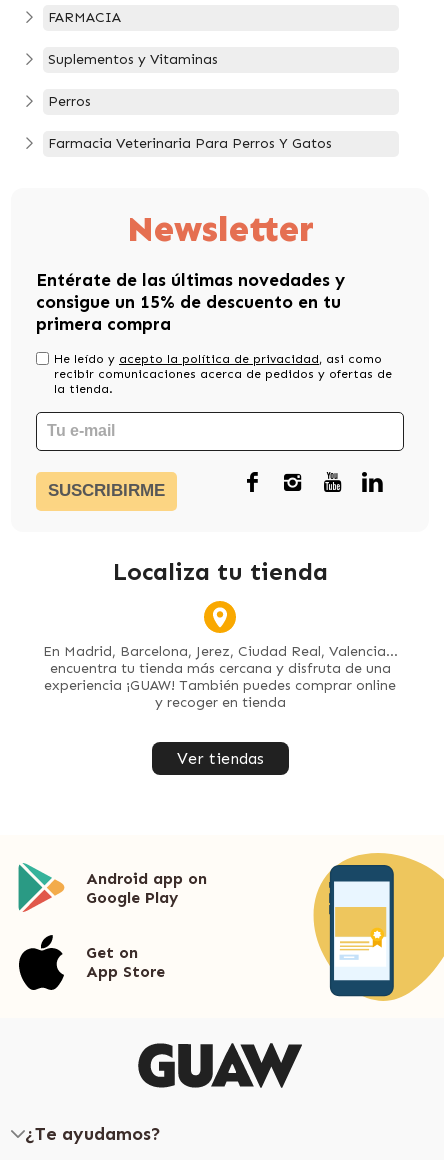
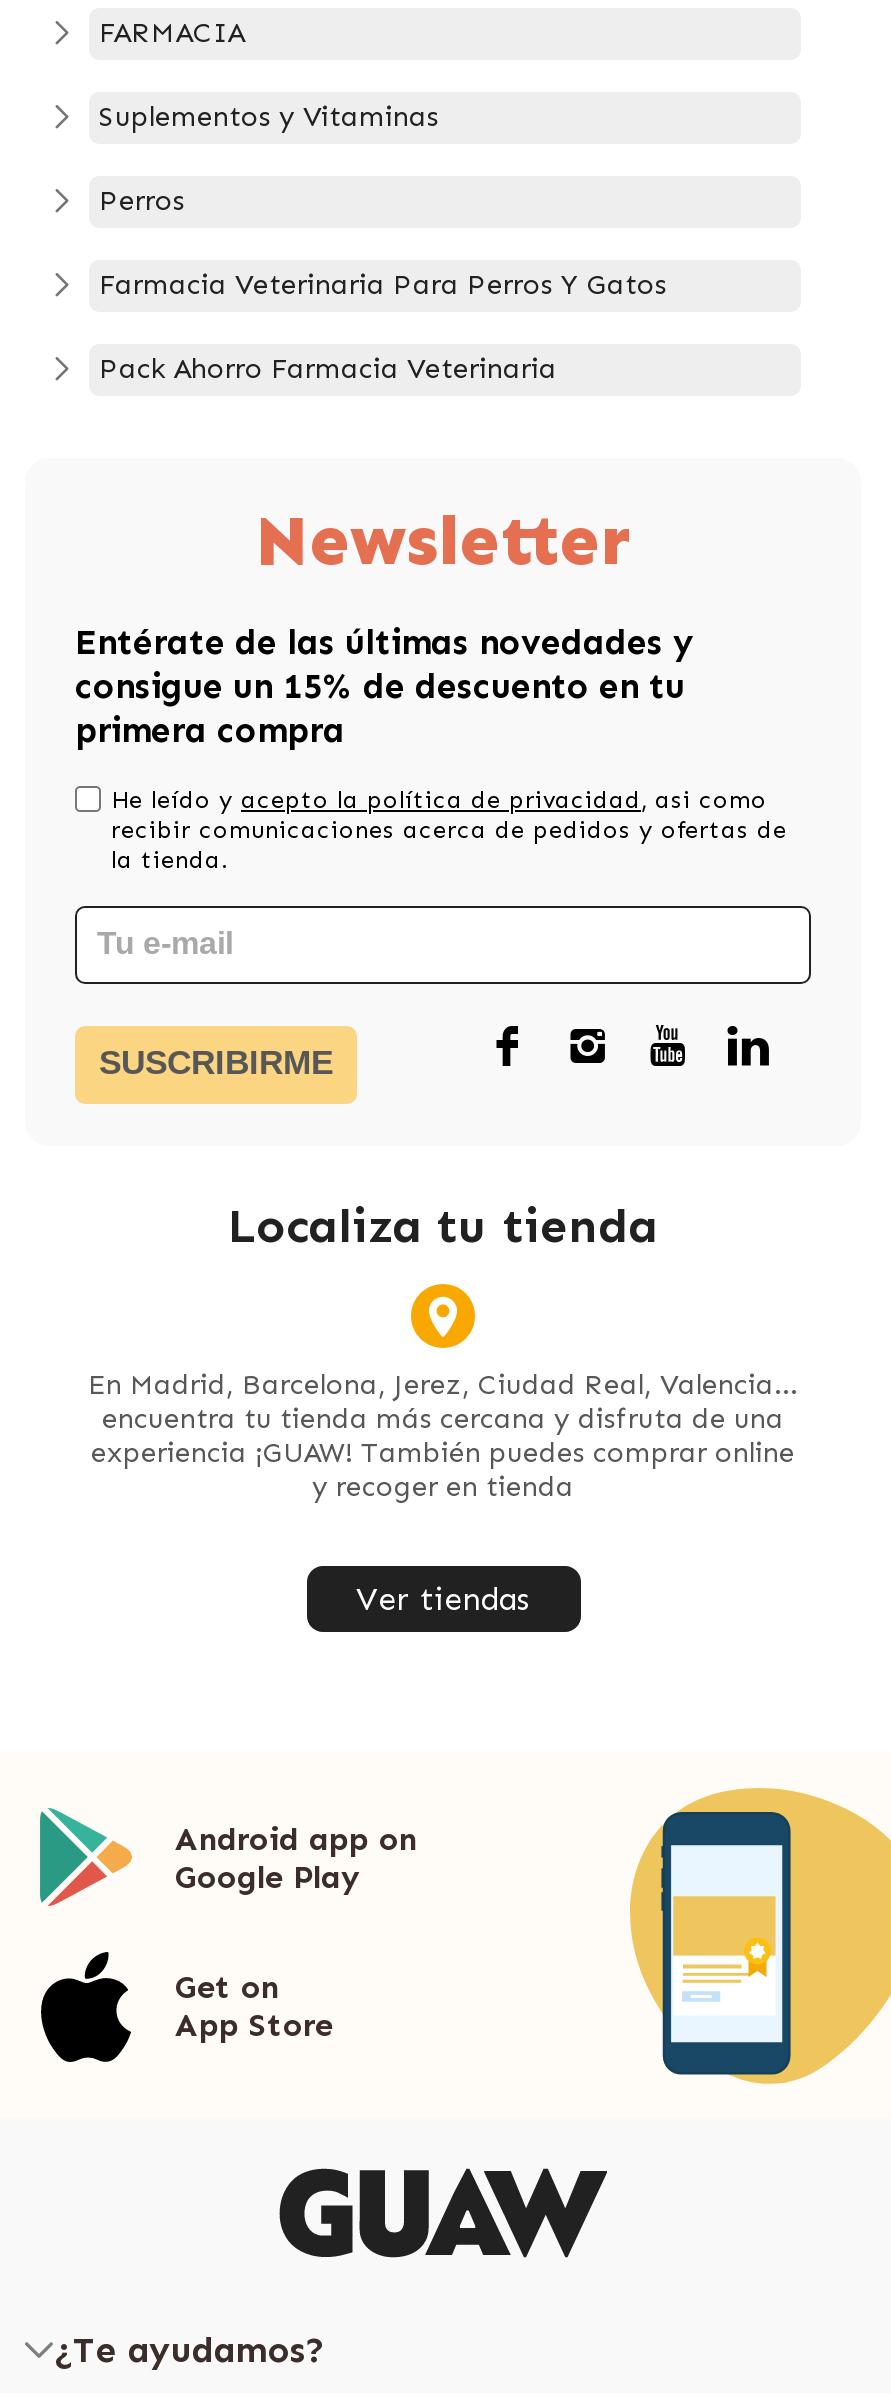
+ Pack Ahorro Farmacia Veterinaria
